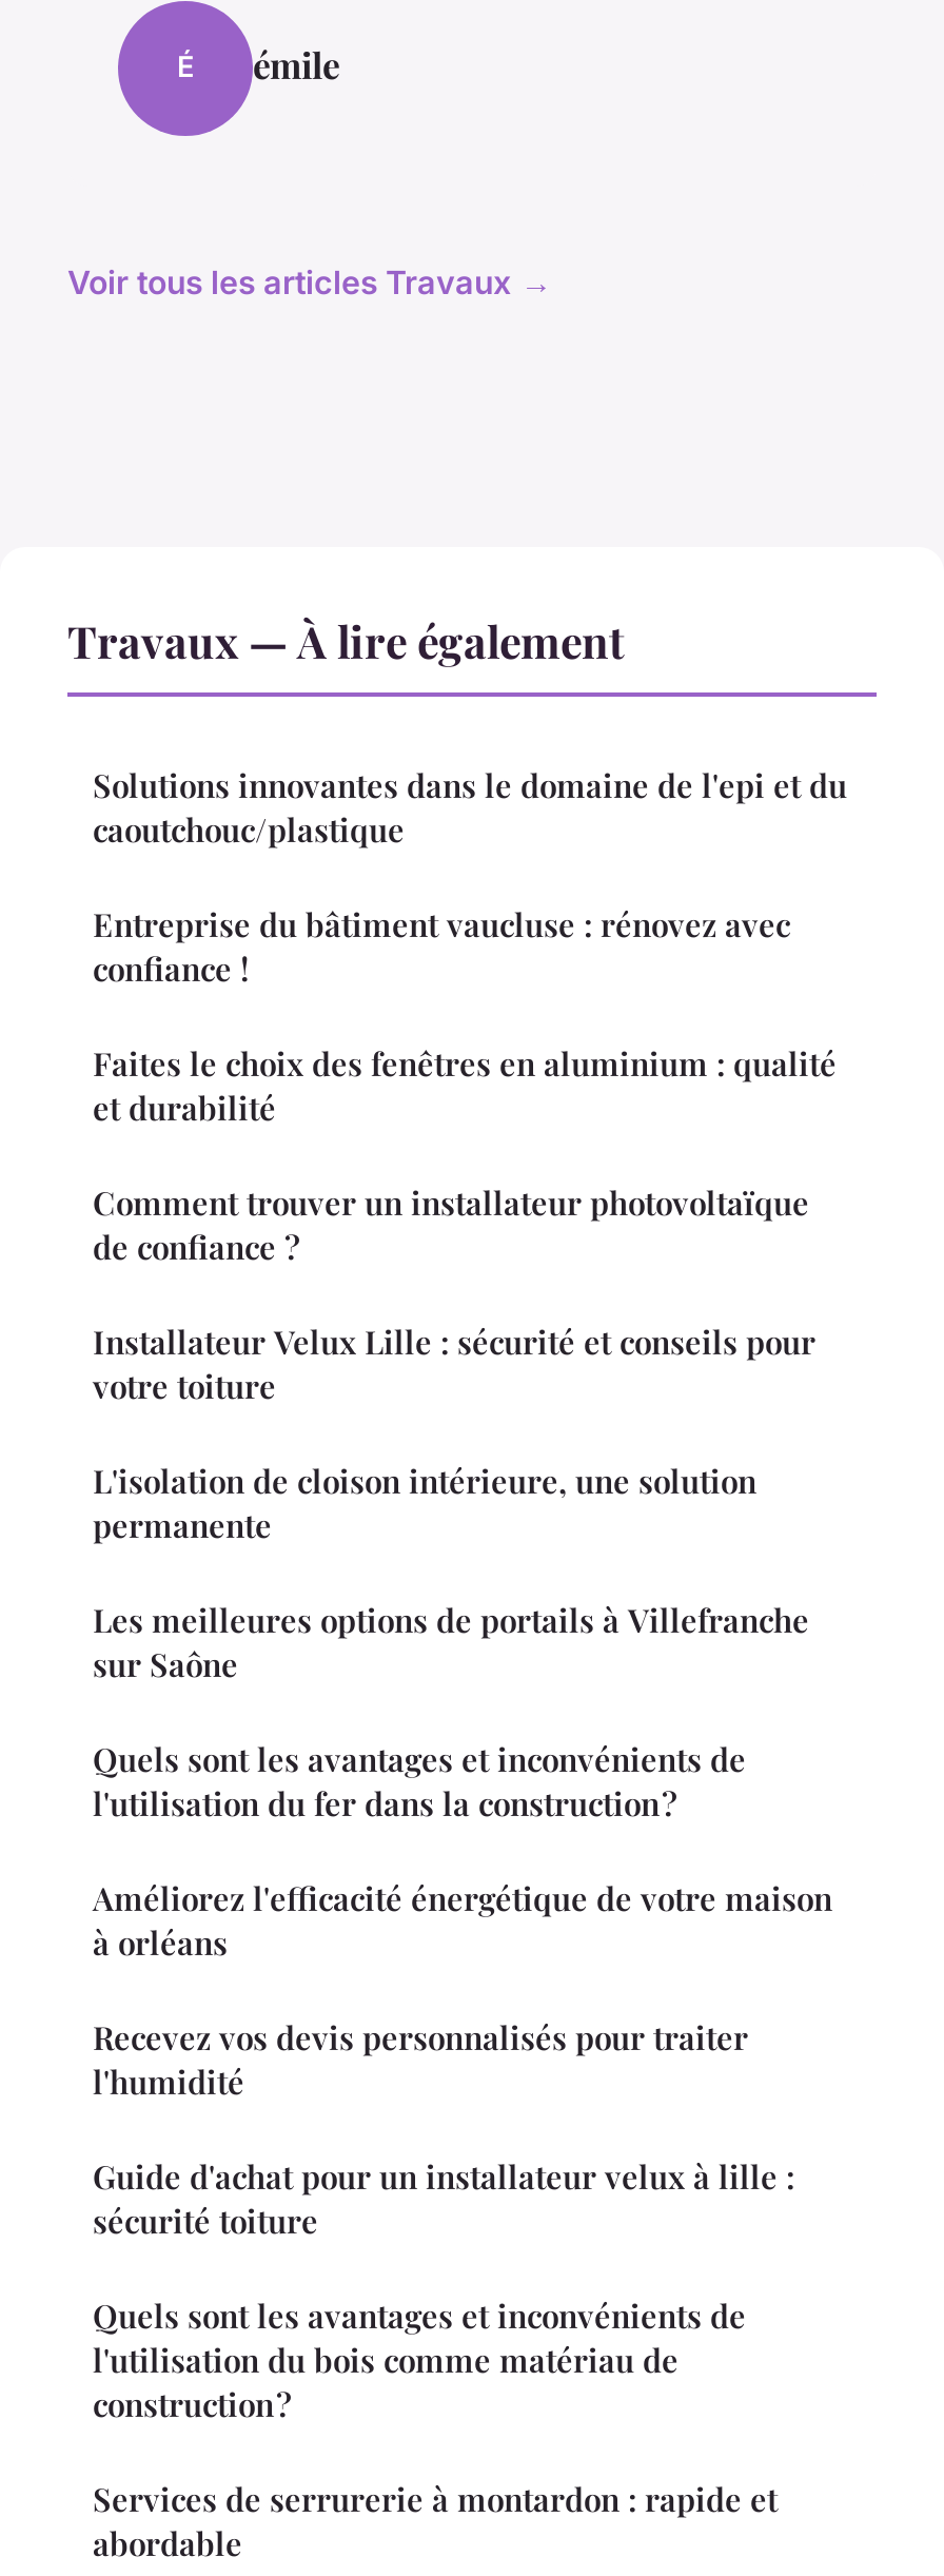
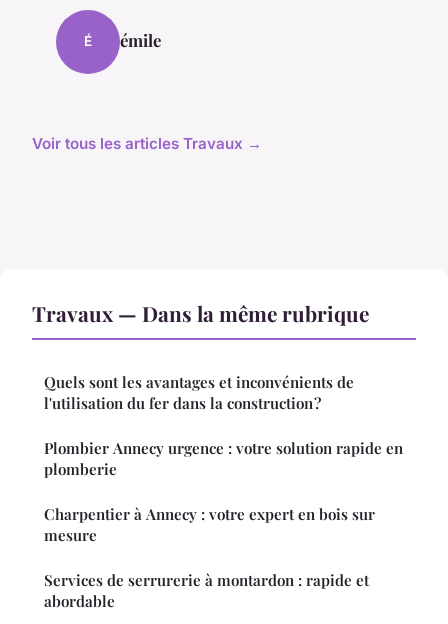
- Travaux — À lire également
- Solutions innovantes dans le domaine de l'epi et du
- caoutchouc/plastique
- Entreprise du bâtiment vaucluse : rénovez avec
- confiance !
- Faites le choix des fenêtres en aluminium : qualité
- et durabilité
- Comment trouver un installateur photovoltaïque
- de confiance ?
- Installateur Velux Lille : sécurité et conseils pour
- votre toiture
- L'isolation de cloison intérieure, une solution
- permanente
- Les meilleures options de portails à Villefranche
- sur Saône
+ Travaux — Dans la même rubrique

- Améliorez l'efficacité énergétique de votre maison
- à orléans
- Recevez vos devis personnalisés pour traiter
- l'humidité
- Guide d'achat pour un installateur velux à lille :
- sécurité toiture
- Quels sont les avantages et inconvénients de
- l'utilisation du bois comme matériau de
- construction ?
+ Plombier Annecy urgence : votre solution rapide en
+ plomberie
+ Charpentier à Annecy : votre expert en bois sur
+ mesure
